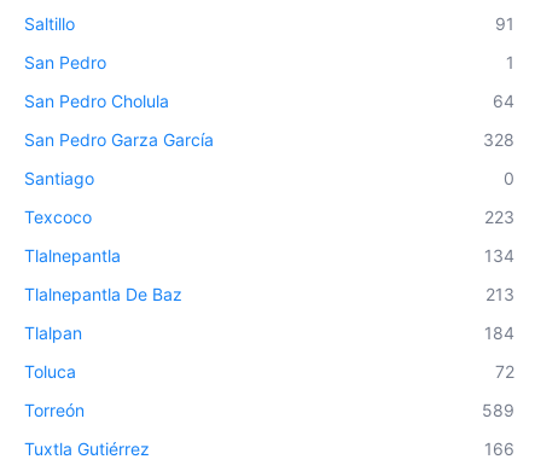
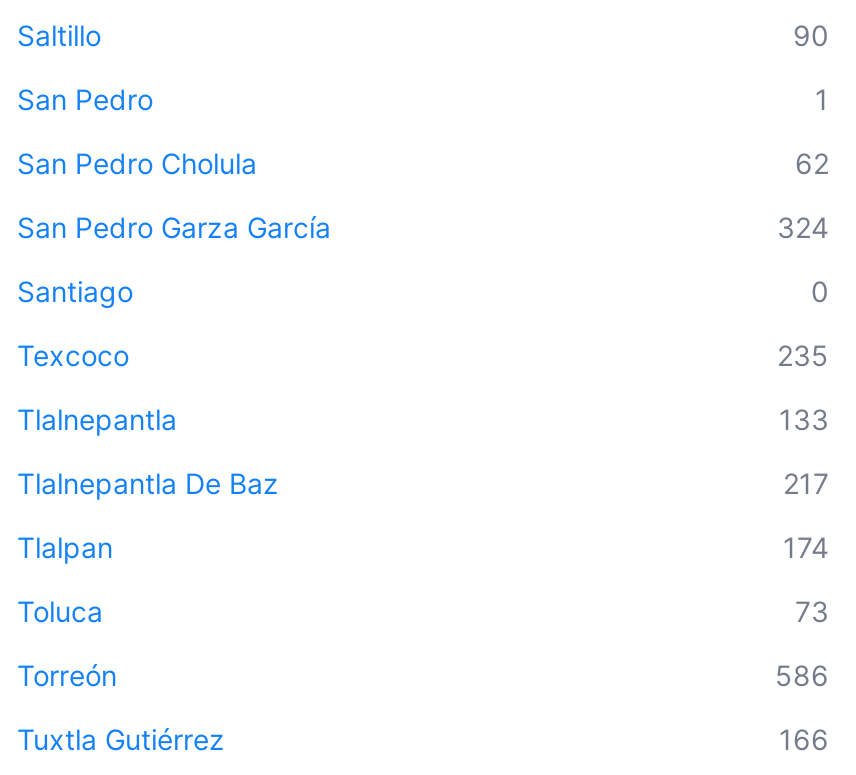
- 91
+ 90

- 64
+ 62

- 328
+ 324

- 223
+ 235

- 134
+ 133

- 213
+ 217

- 184
+ 174

- 72
+ 73

- 589
+ 586
